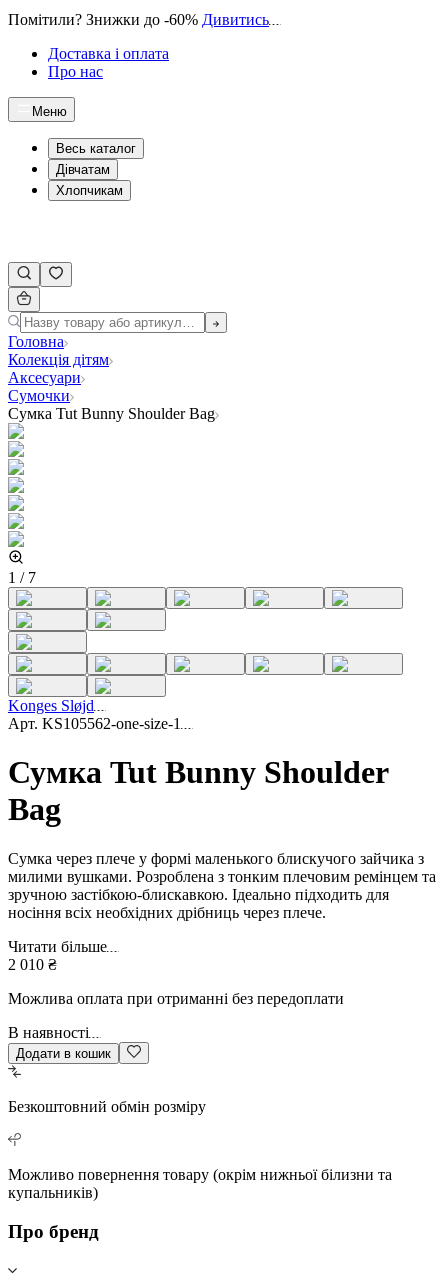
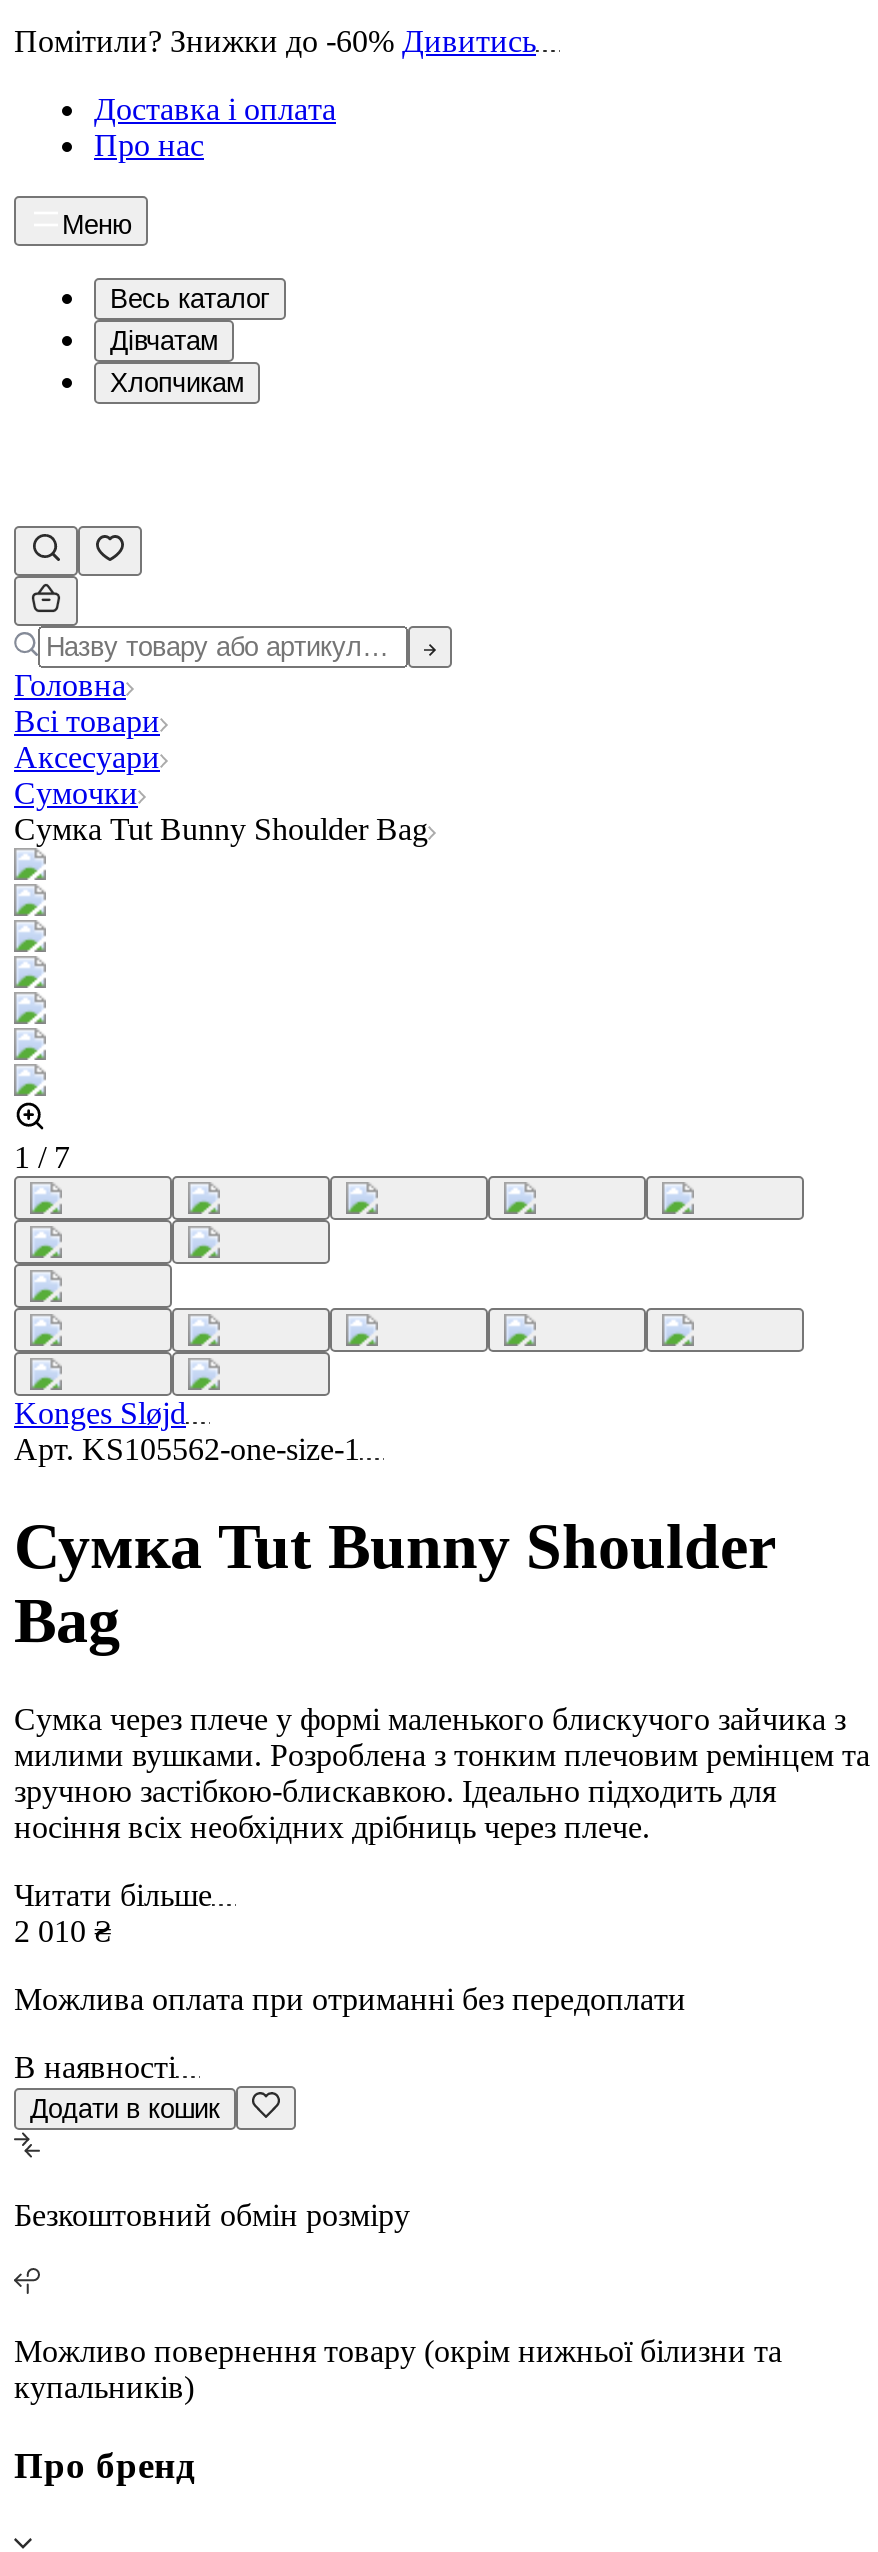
- Колекція дітям
+ Всі товари
